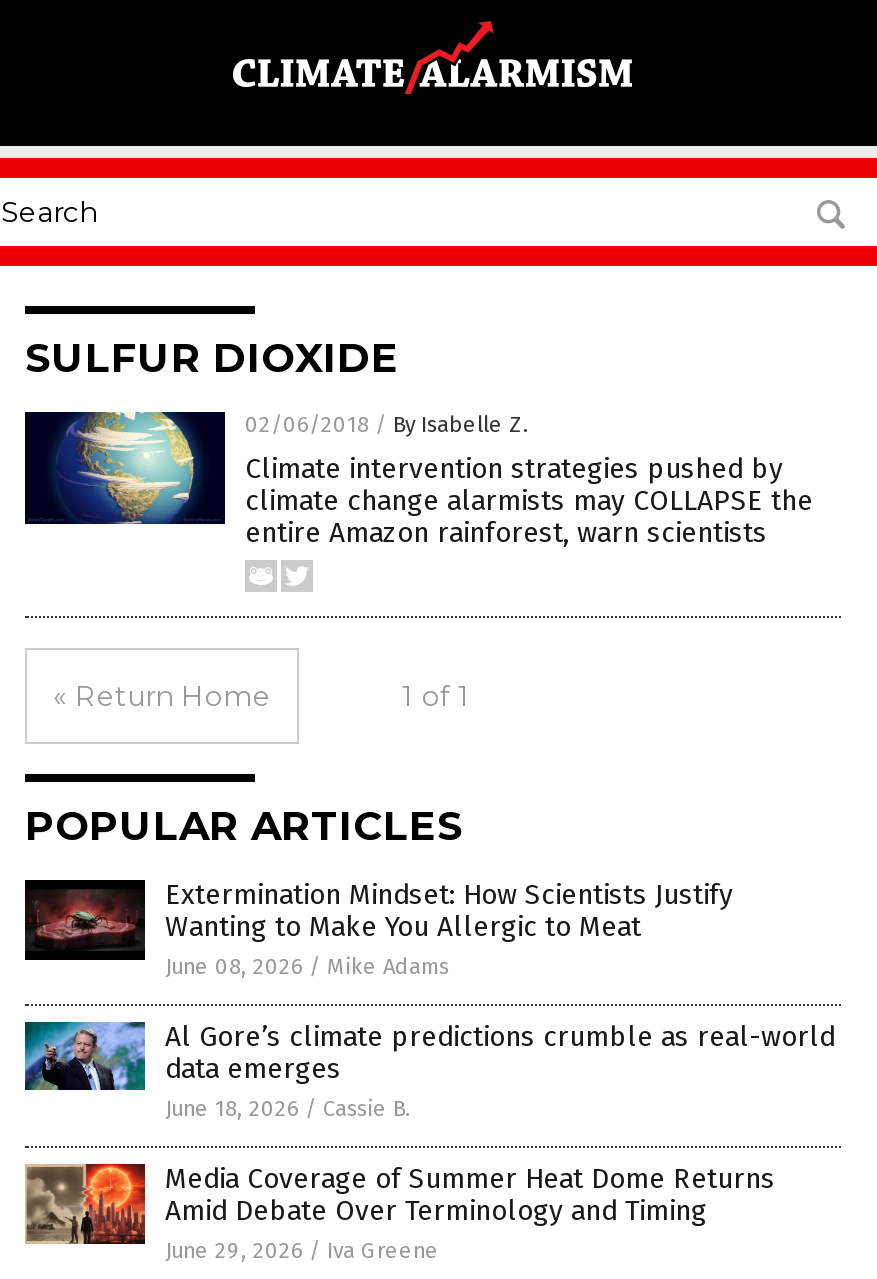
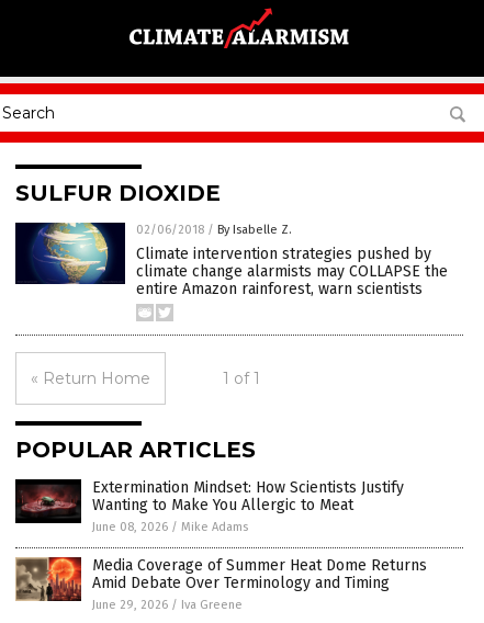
- [image]
- Al Gore’s climate predictions crumble as real-world
- data emerges
- June 18, 2026 / Cassie B.
